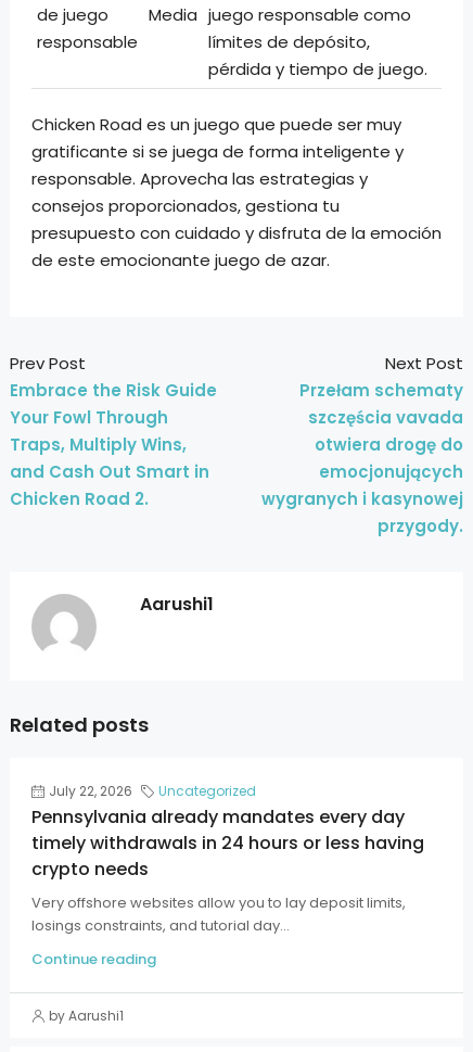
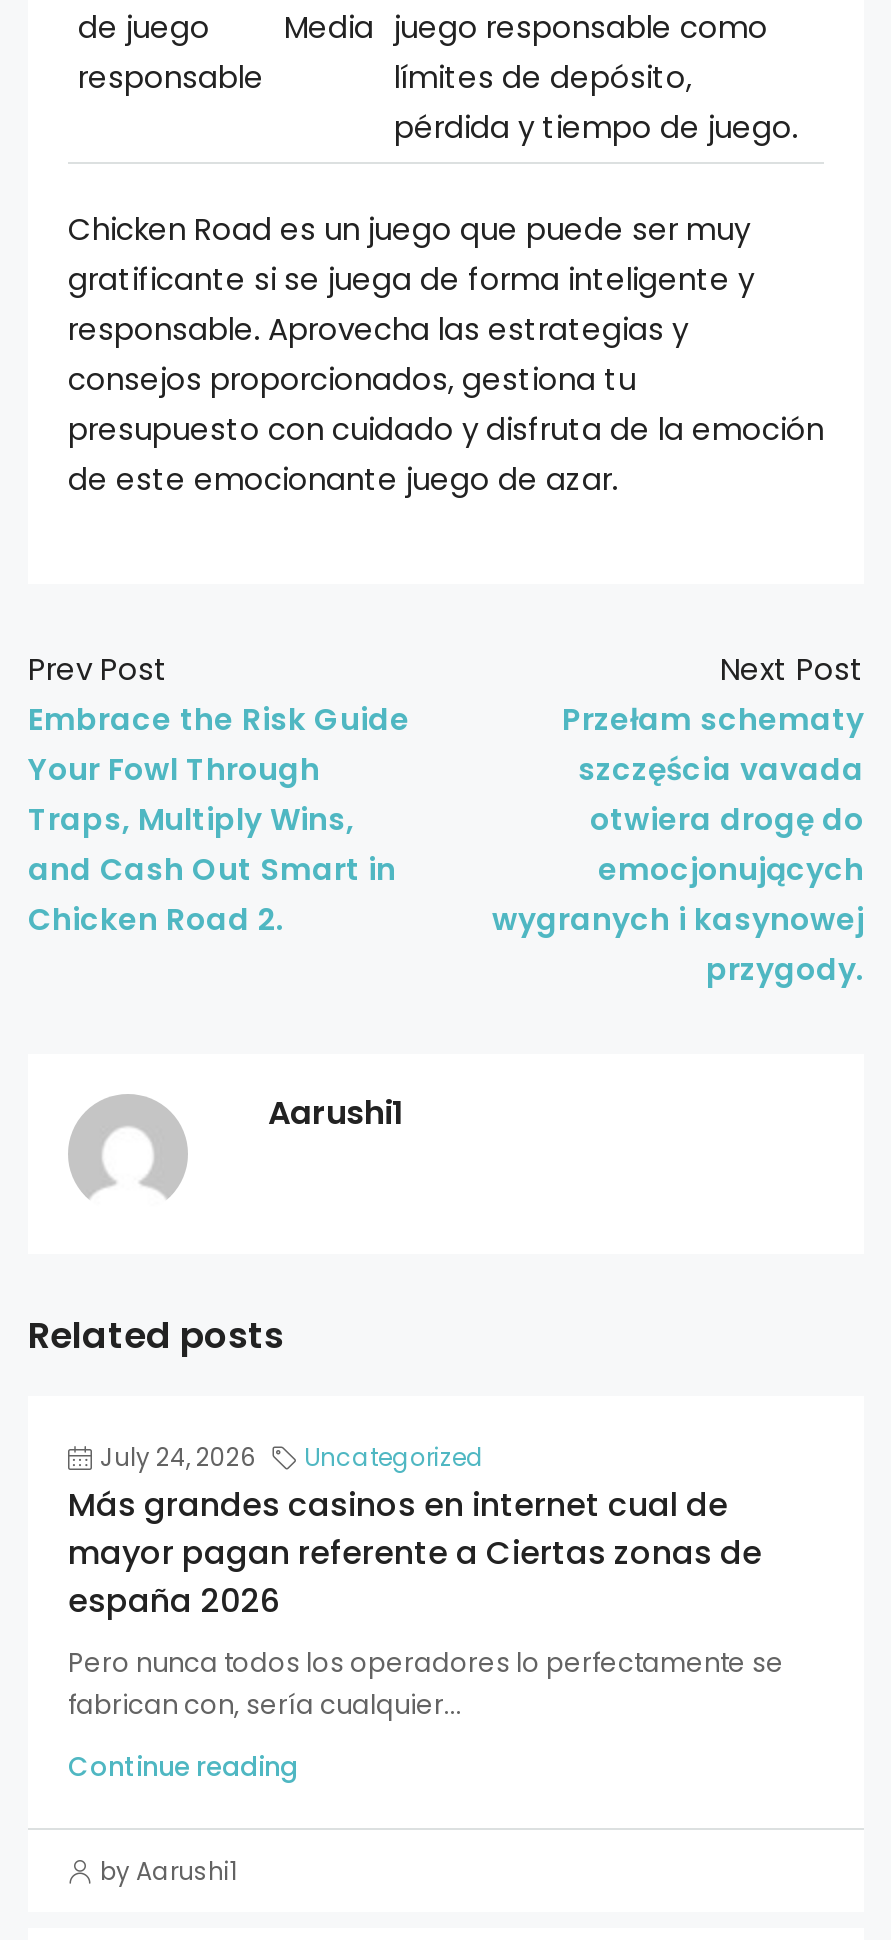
- July 22, 2026 Uncategorized
+ July 24, 2026 Uncategorized

- Pennsylvania already mandates every day
- timely withdrawals in 24 hours or less having
- crypto needs
- Very offshore websites allow you to lay deposit limits,
- losings constraints, and tutorial day...
+ Más grandes casinos en internet cual de
+ mayor pagan referente a Ciertas zonas de
+ españa 2026
+ Pero nunca todos los operadores lo perfectamente se
+ fabrican con, sería cualquier...
